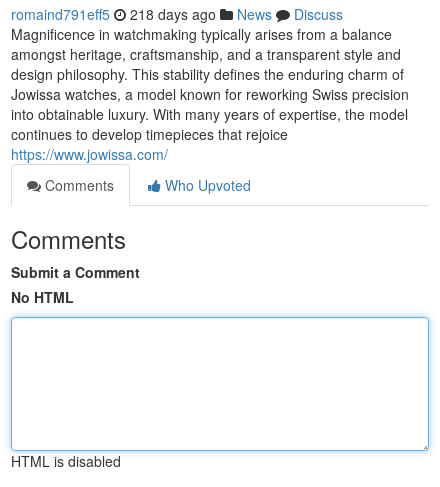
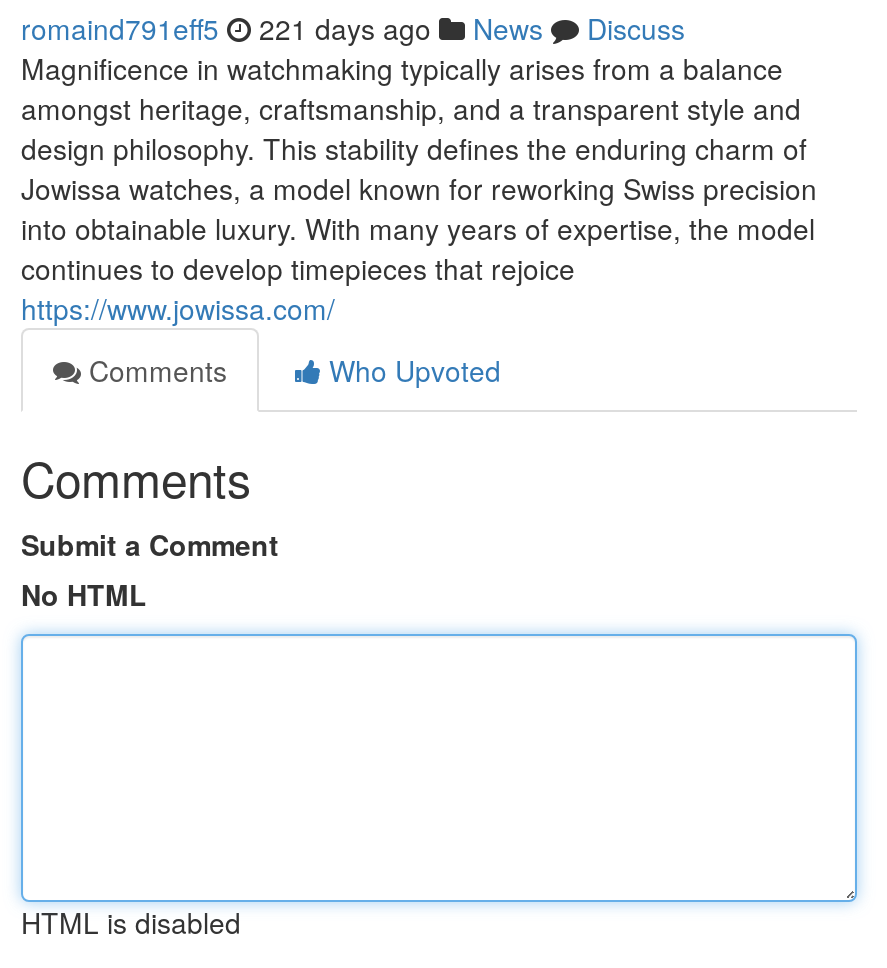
- romaind791eff5 218 days ago News Discuss
+ romaind791eff5 221 days ago News Discuss
